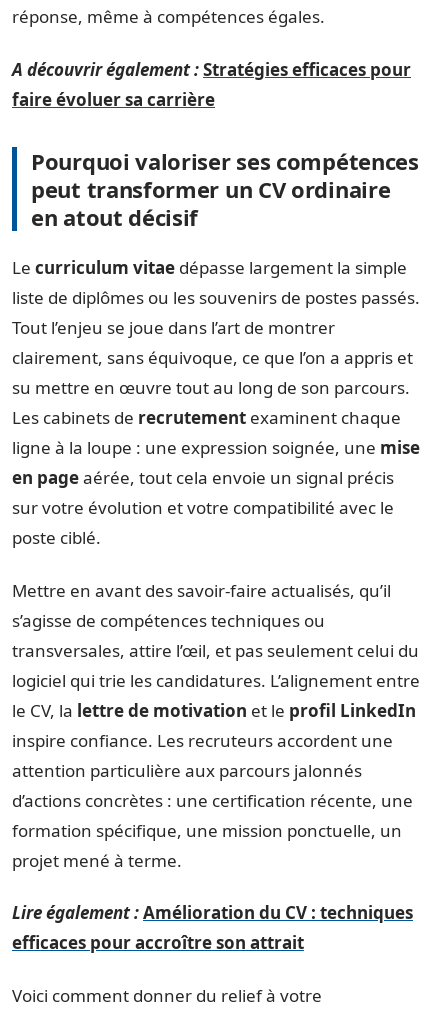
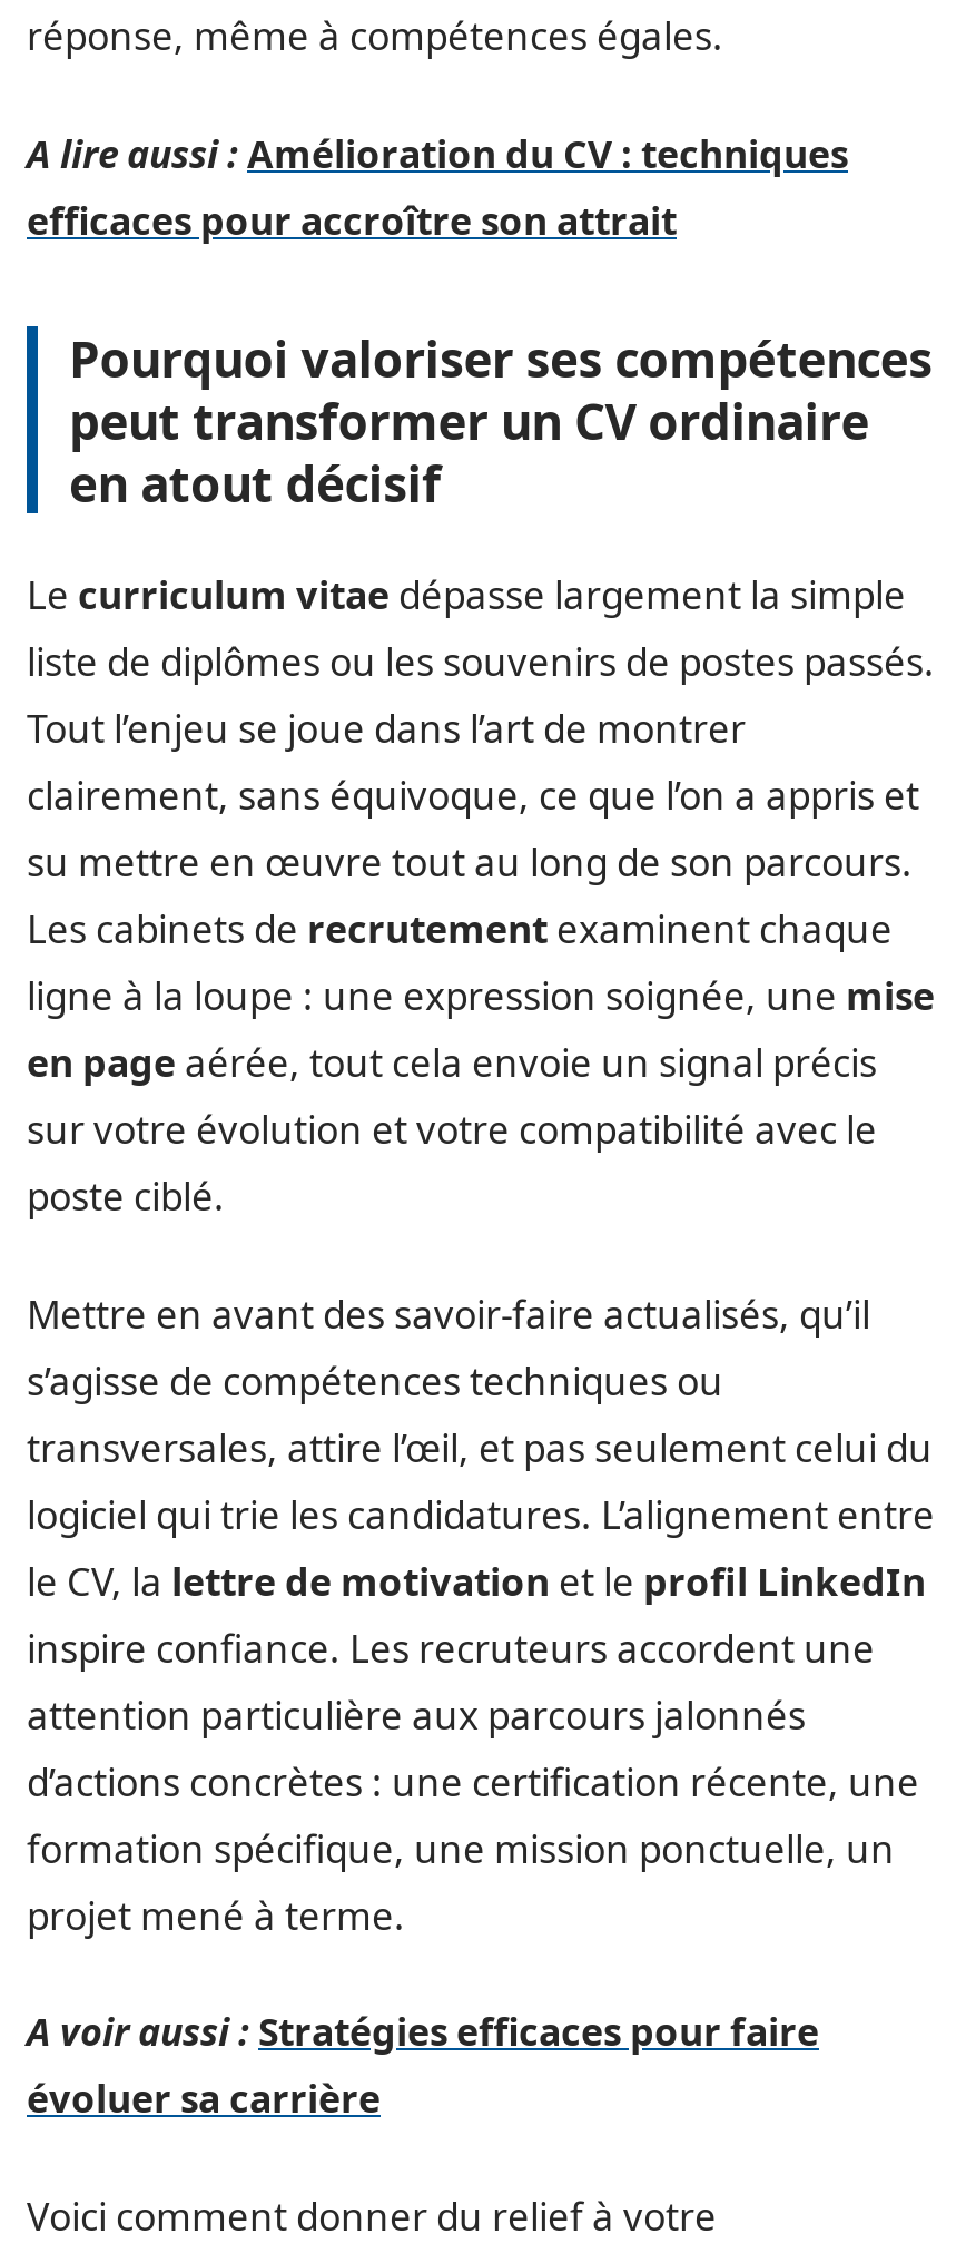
- A découvrir également : Stratégies efficaces pour
- faire évoluer sa carrière
+ A lire aussi : Amélioration du CV : techniques

- Lire également : Amélioration du CV : techniques
+ A voir aussi : Stratégies efficaces pour faire
+ évoluer sa carrière

moved up: efficaces pour accroître son attrait
